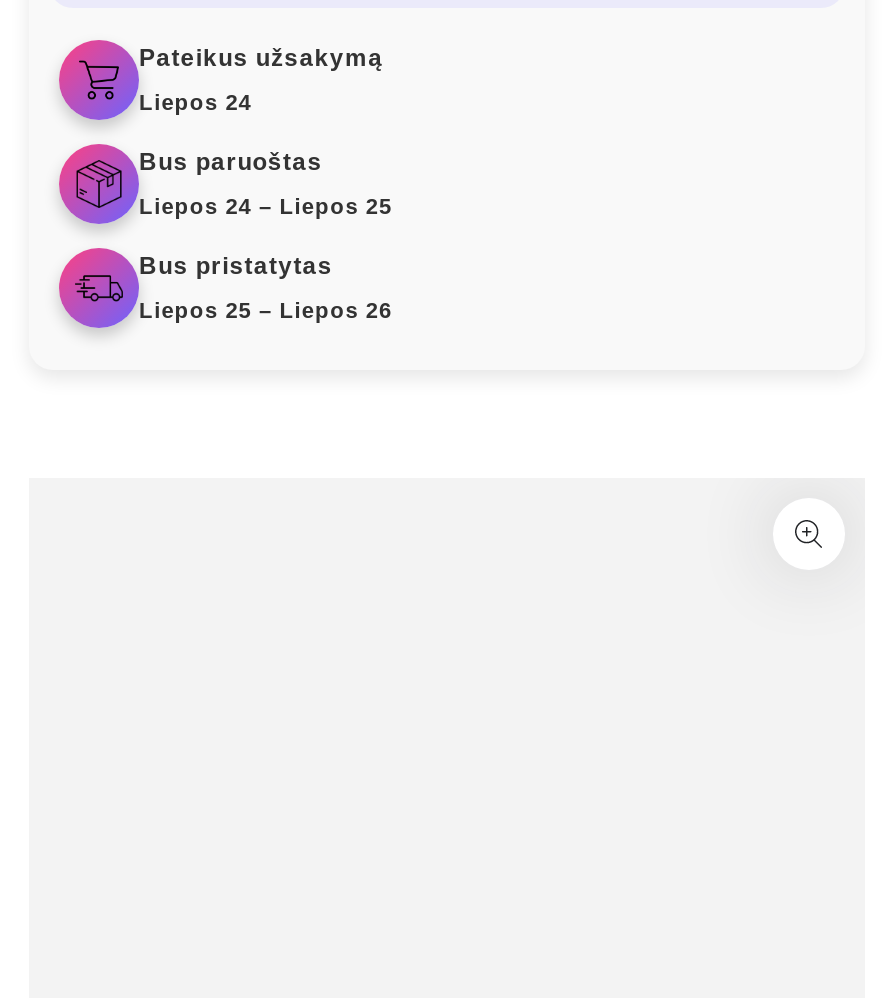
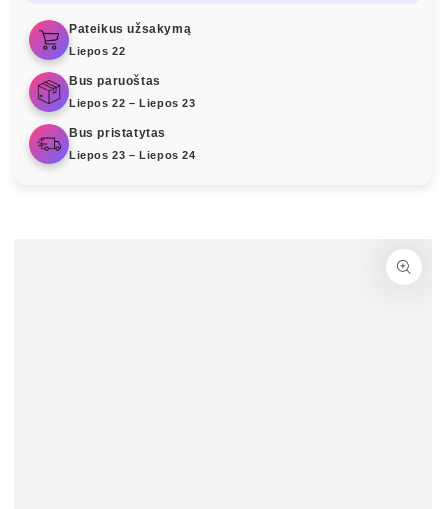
- Liepos 24
+ Liepos 22

- Liepos 24 – Liepos 25
+ Liepos 22 – Liepos 23

- Liepos 25 – Liepos 26
+ Liepos 23 – Liepos 24
